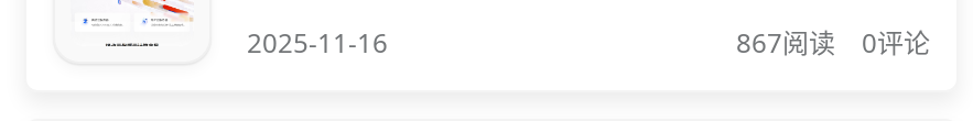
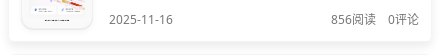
- 867阅读 0评论
+ 856阅读 0评论
